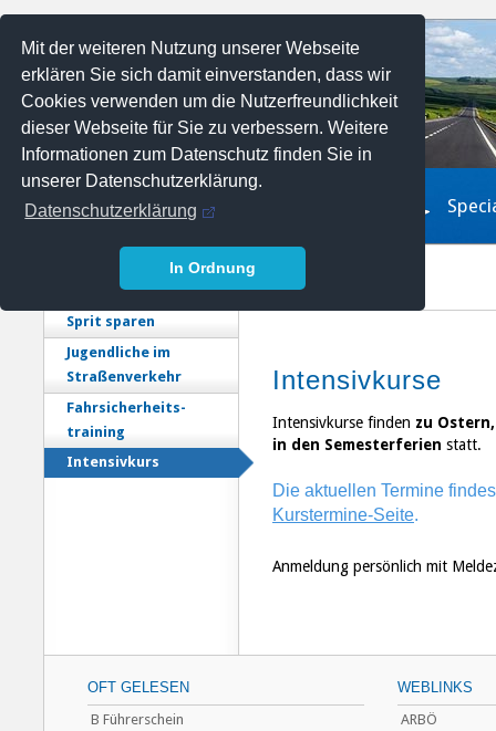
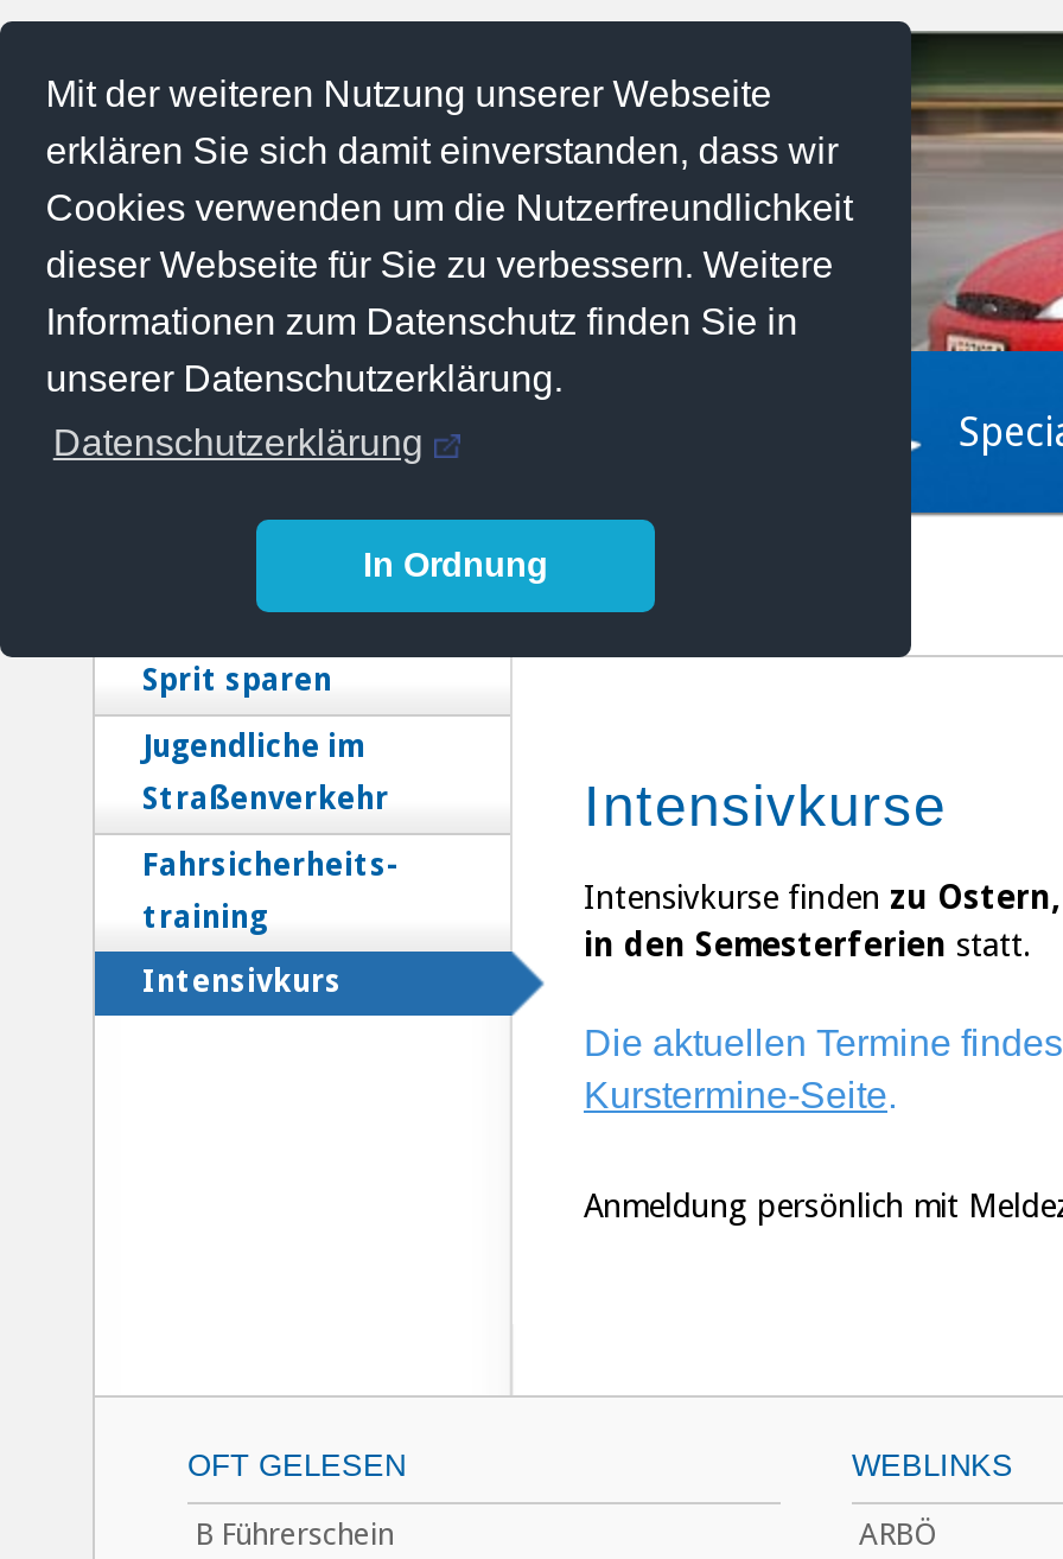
- [image]
+ [image]
